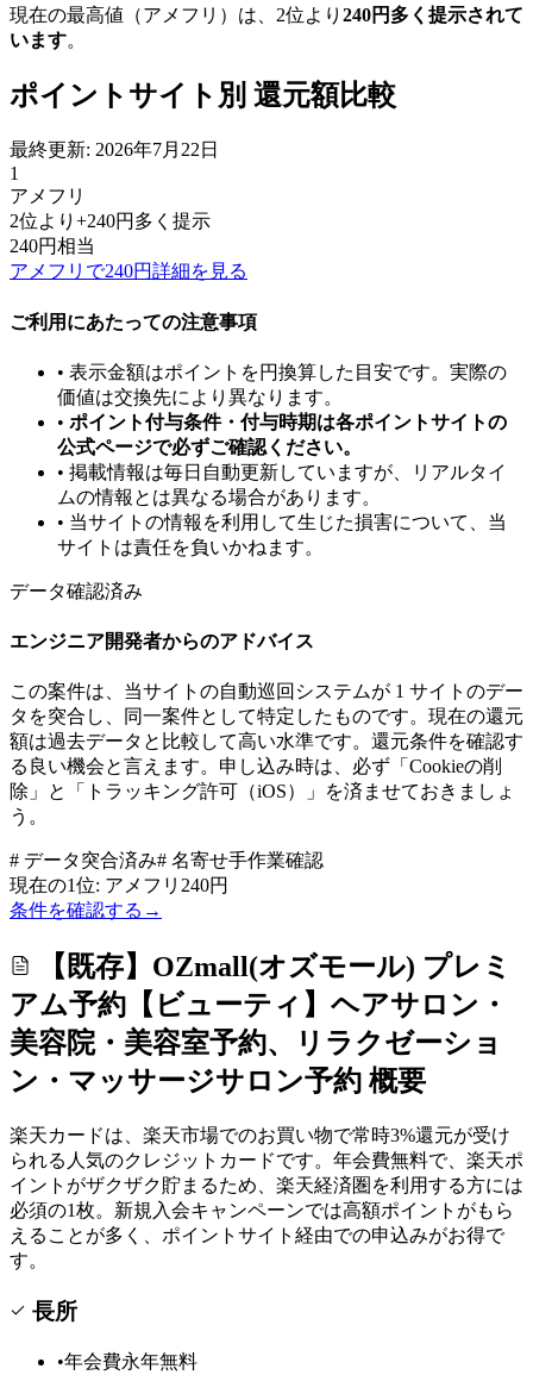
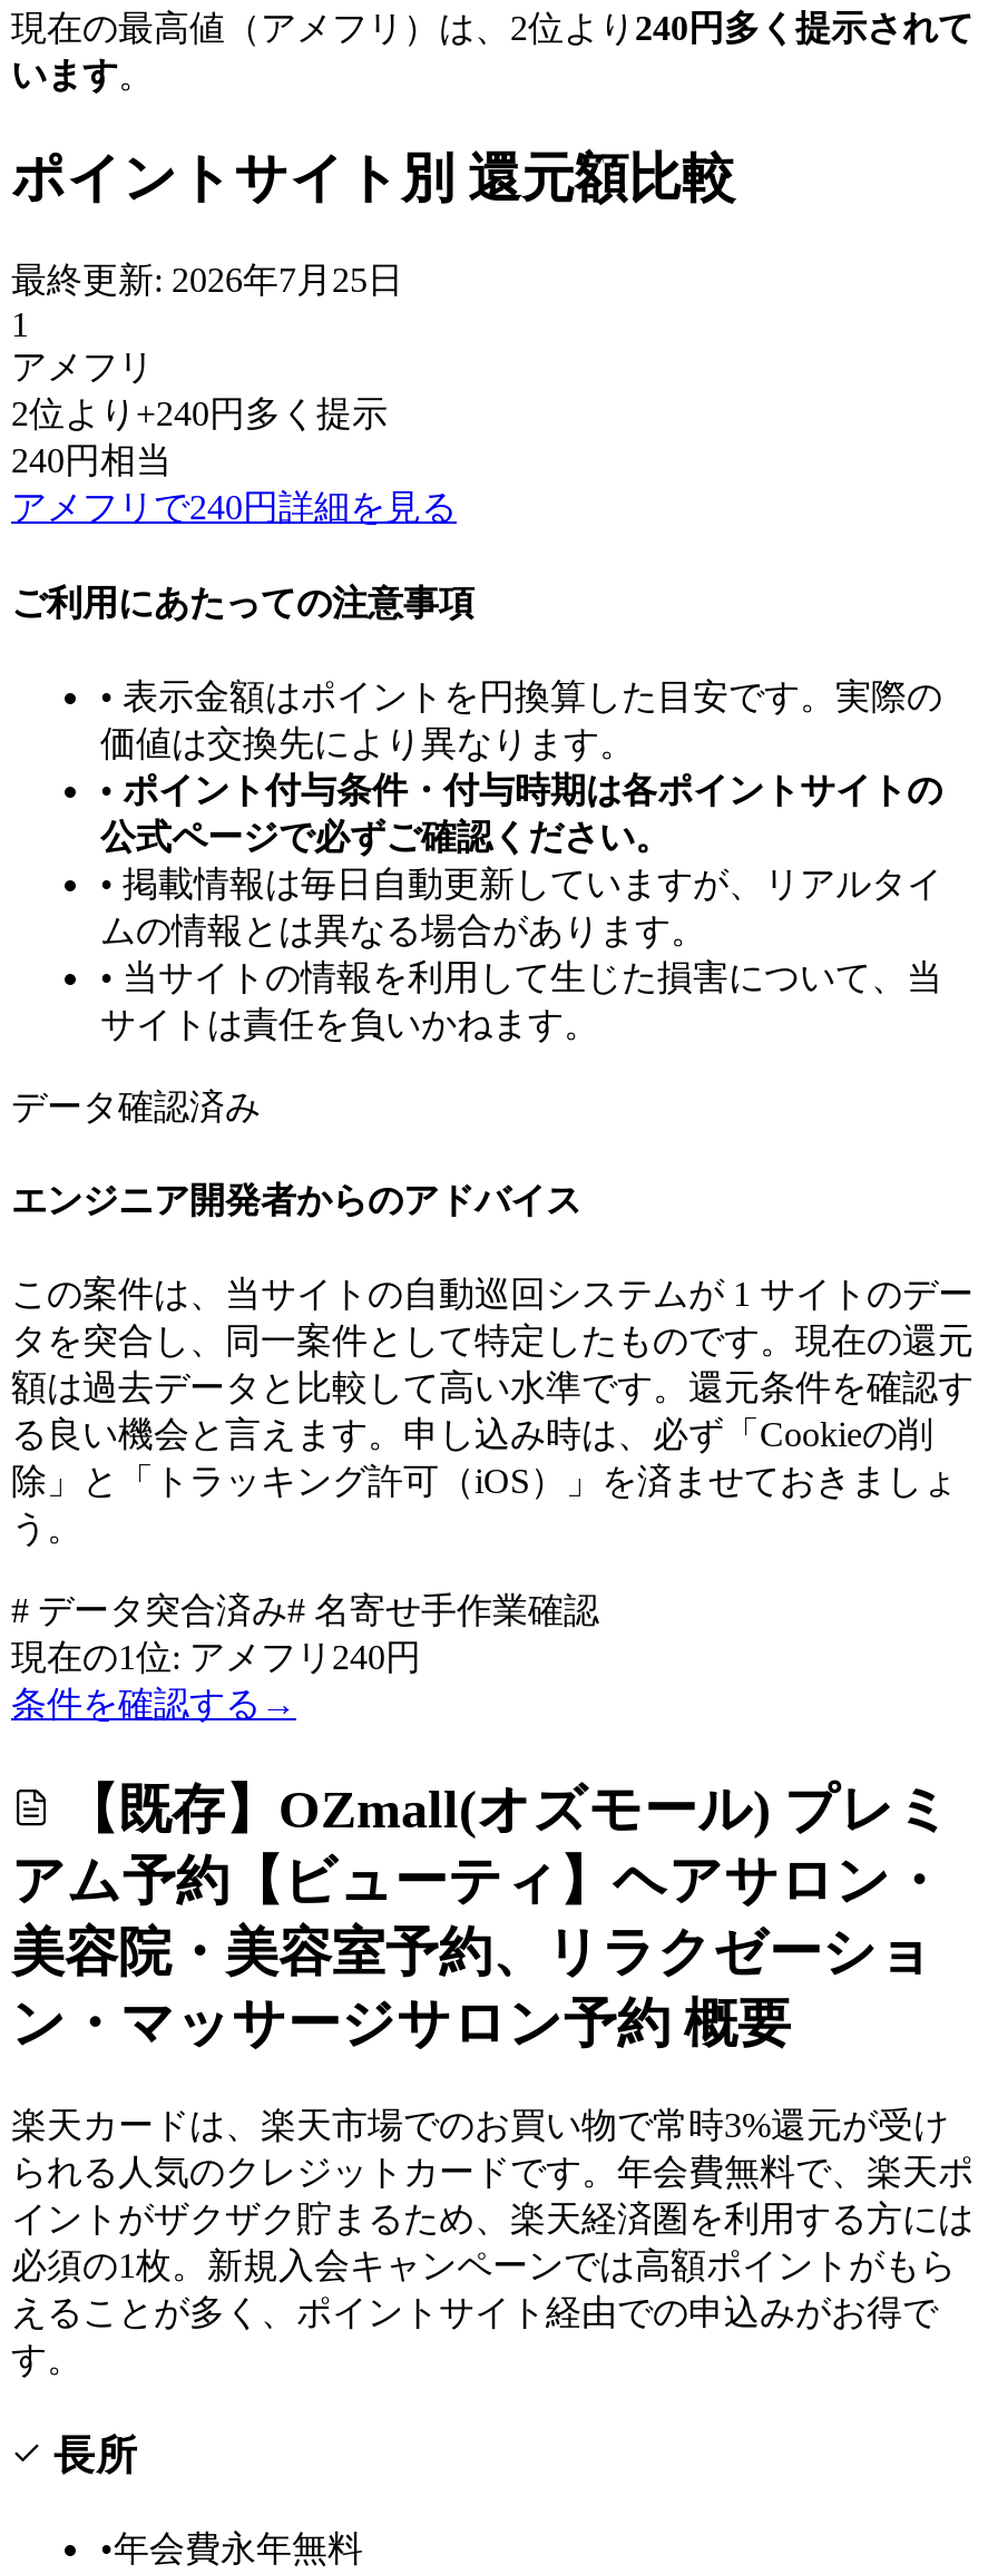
- 最終更新: 2026年7月22日
+ 最終更新: 2026年7月25日
